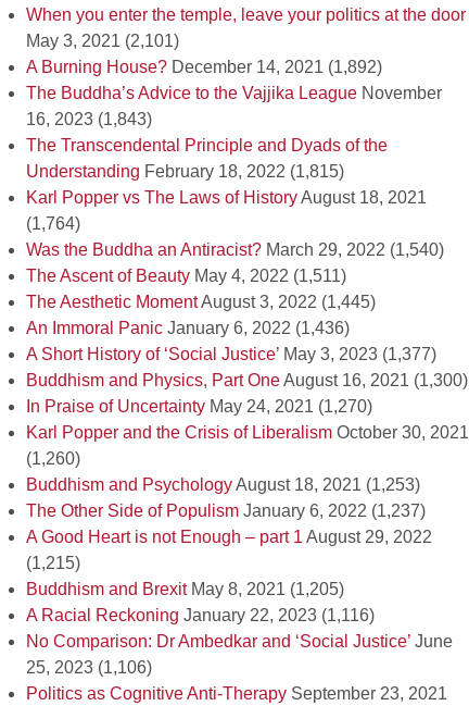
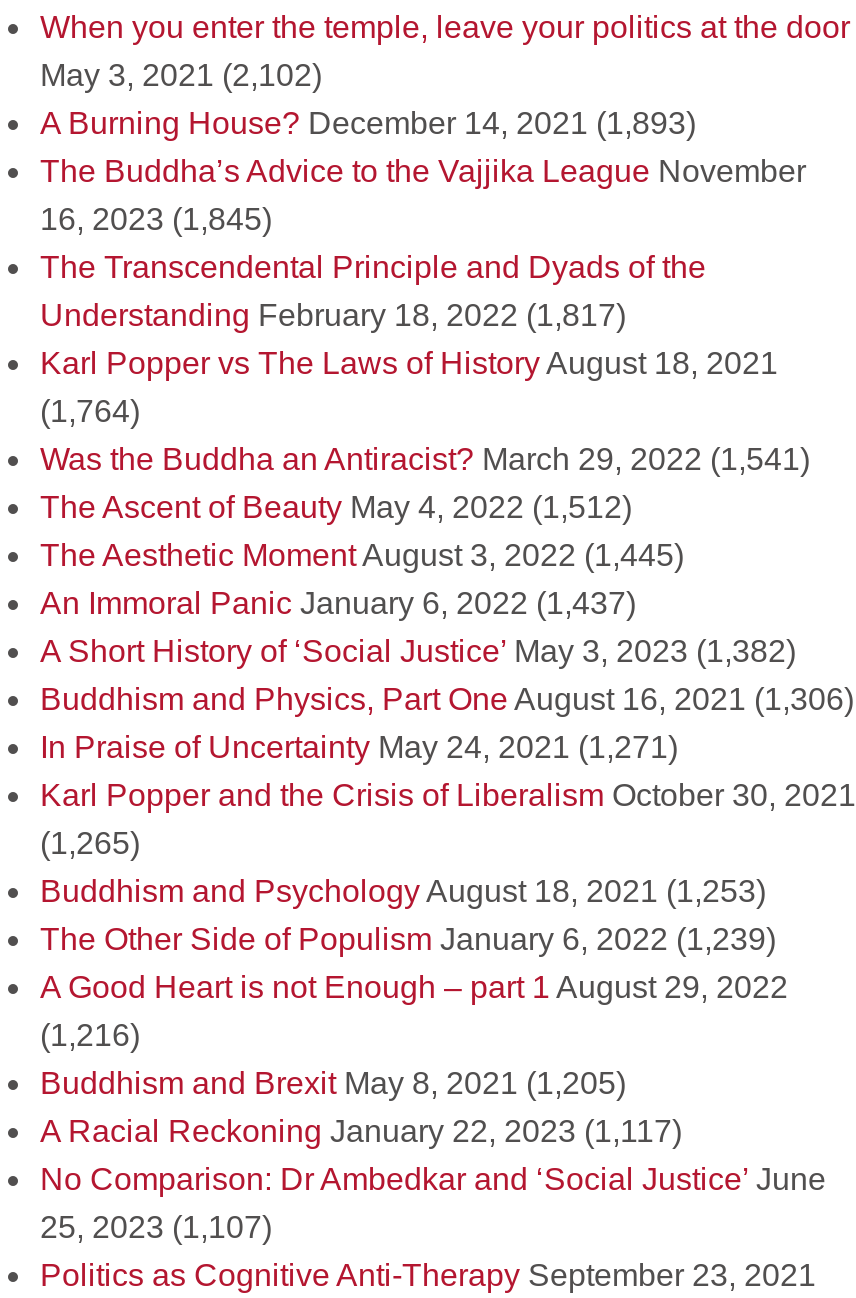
- May 3, 2021 (2,101)
+ May 3, 2021 (2,102)

- A Burning House? December 14, 2021 (1,892)
+ A Burning House? December 14, 2021 (1,893)

- 16, 2023 (1,843)
+ 16, 2023 (1,845)

- Understanding February 18, 2022 (1,815)
+ Understanding February 18, 2022 (1,817)

- Was the Buddha an Antiracist? March 29, 2022 (1,540)
+ Was the Buddha an Antiracist? March 29, 2022 (1,541)

- The Ascent of Beauty May 4, 2022 (1,511)
+ The Ascent of Beauty May 4, 2022 (1,512)

- An Immoral Panic January 6, 2022 (1,436)
+ An Immoral Panic January 6, 2022 (1,437)

- A Short History of ‘Social Justice’ May 3, 2023 (1,377)
+ A Short History of ‘Social Justice’ May 3, 2023 (1,382)

- Buddhism and Physics, Part One August 16, 2021 (1,300)
+ Buddhism and Physics, Part One August 16, 2021 (1,306)

- In Praise of Uncertainty May 24, 2021 (1,270)
+ In Praise of Uncertainty May 24, 2021 (1,271)

- (1,260)
+ (1,265)

- The Other Side of Populism January 6, 2022 (1,237)
+ The Other Side of Populism January 6, 2022 (1,239)

- (1,215)
+ (1,216)

- A Racial Reckoning January 22, 2023 (1,116)
+ A Racial Reckoning January 22, 2023 (1,117)

- 25, 2023 (1,106)
+ 25, 2023 (1,107)
